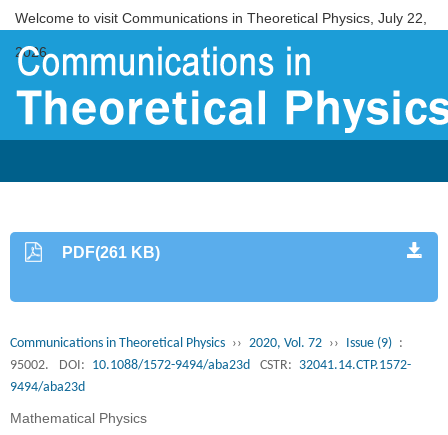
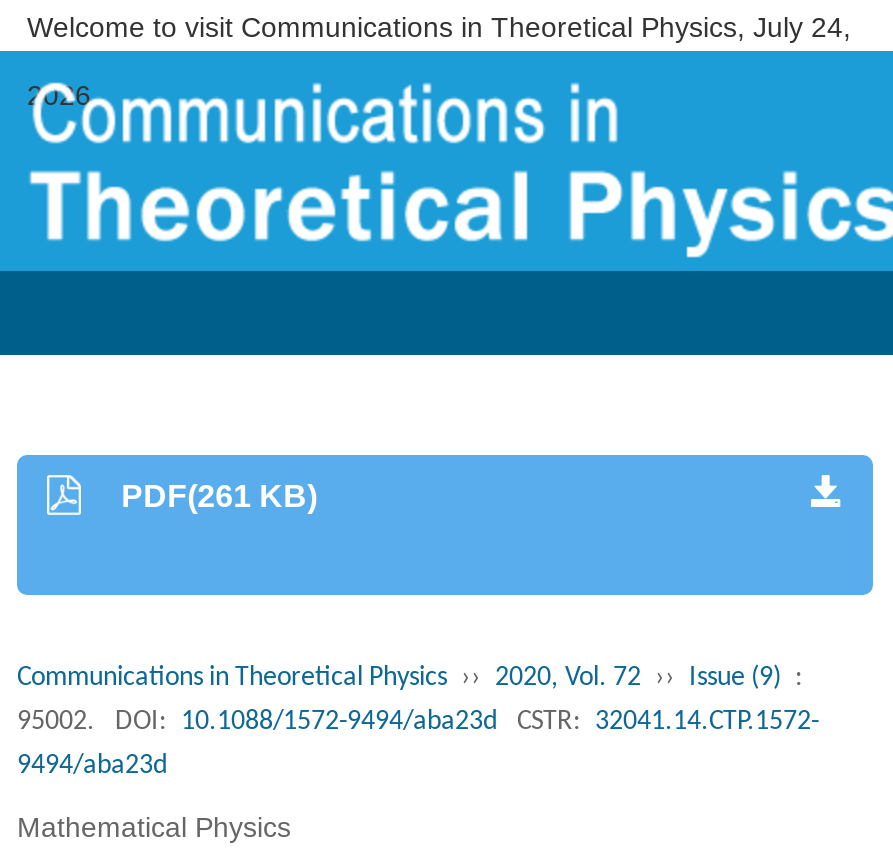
- Welcome to visit Communications in Theoretical Physics, July 22,
+ Welcome to visit Communications in Theoretical Physics, July 24,
